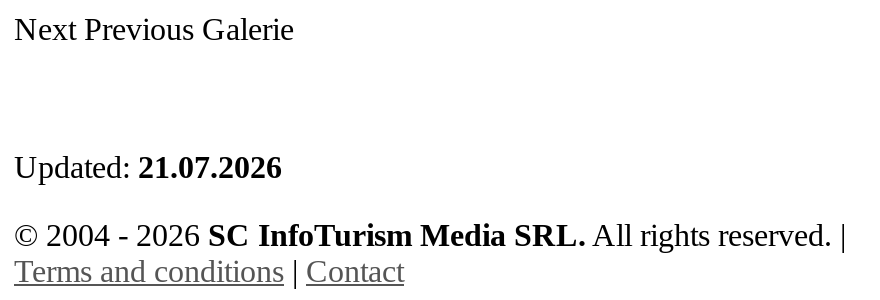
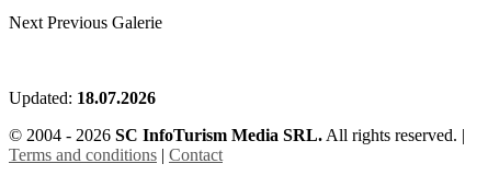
- Updated: 21.07.2026
+ Updated: 18.07.2026
